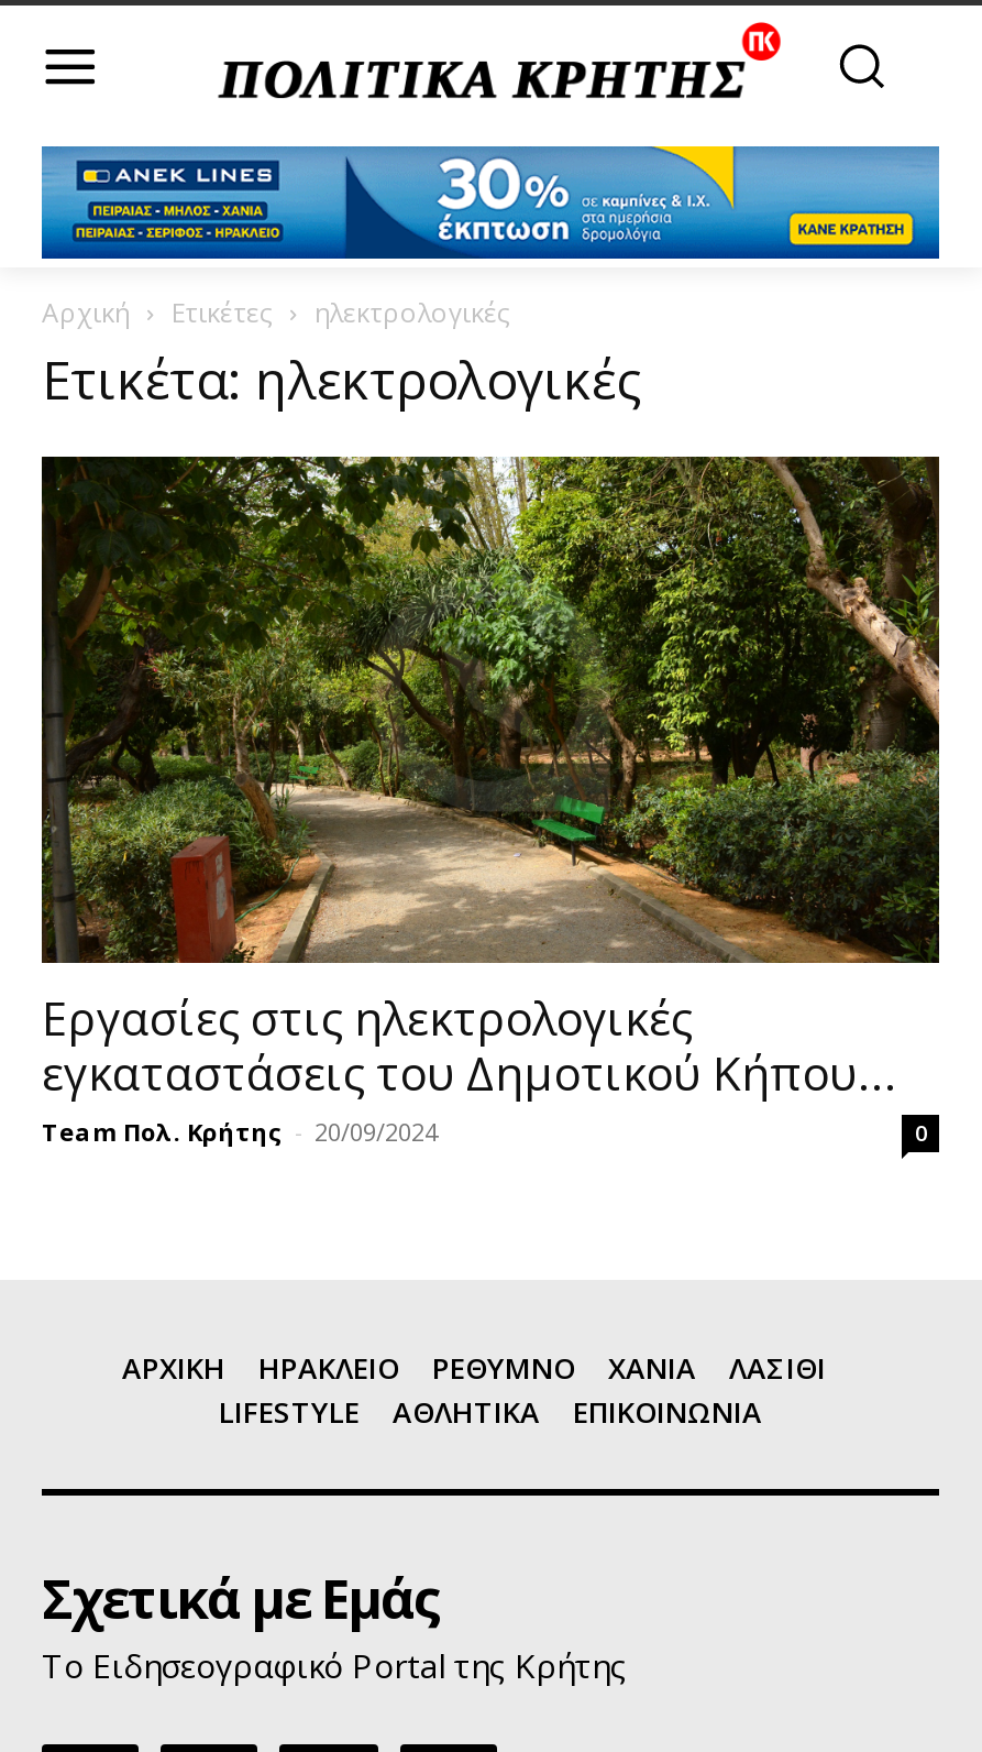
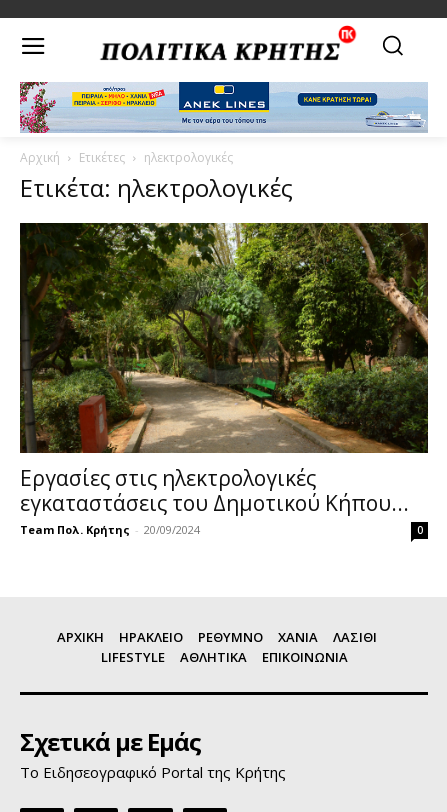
- [image]
+ [image]
